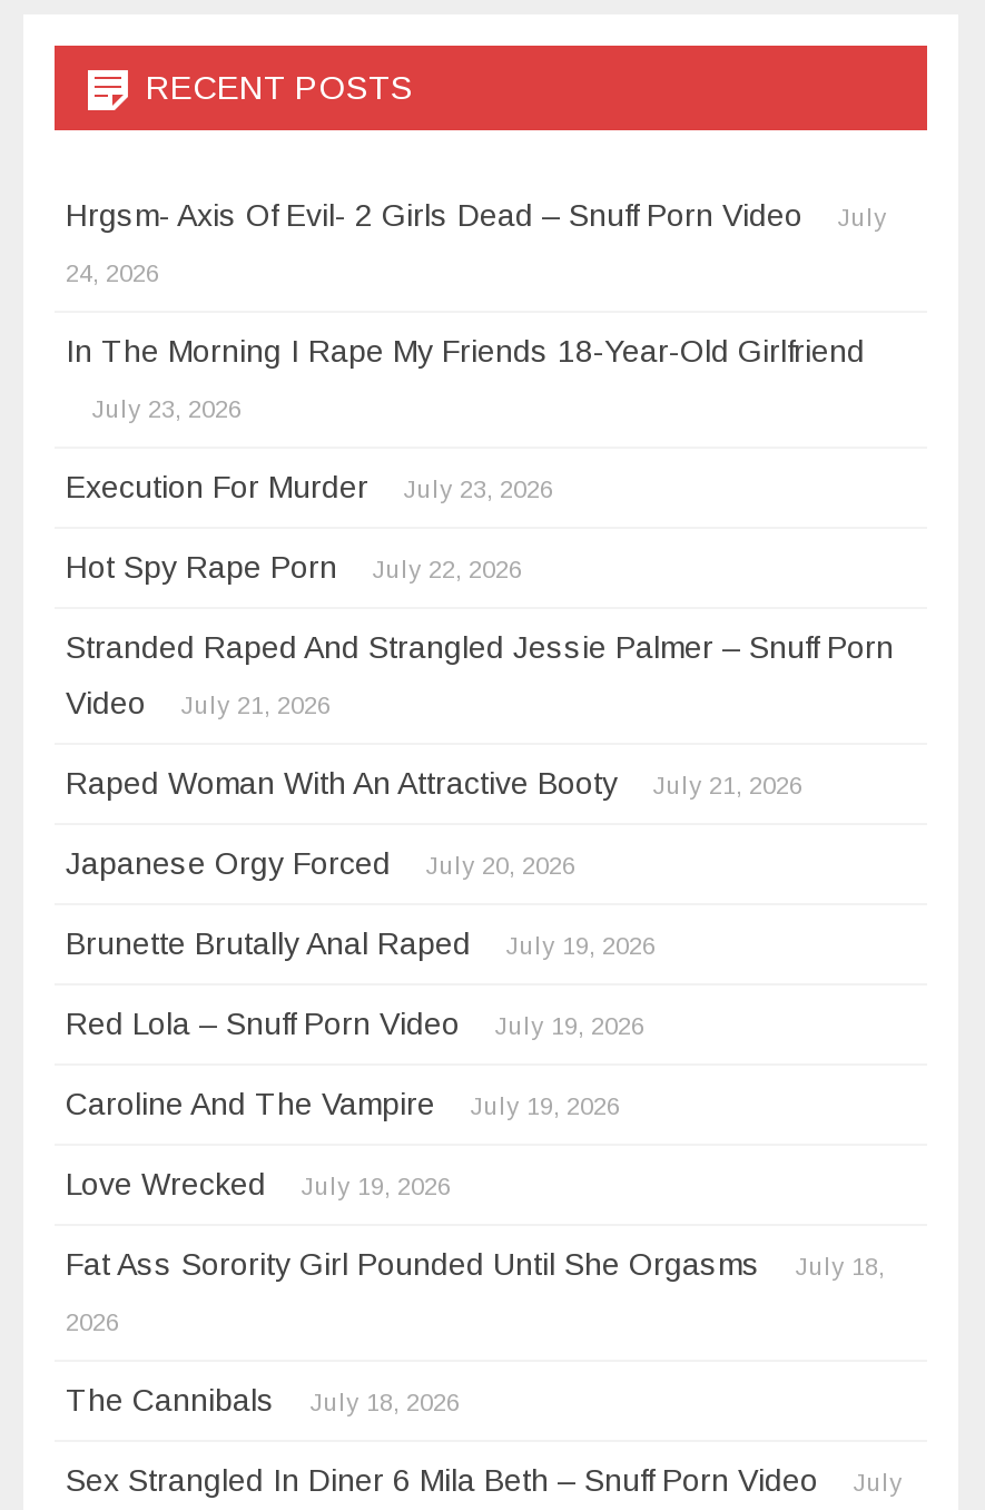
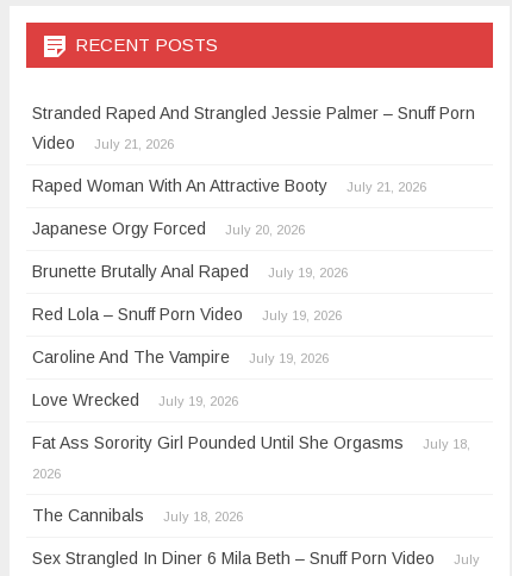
- Hrgsm- Axis Of Evil- 2 Girls Dead – Snuff Porn Video
- July
- 24, 2026
- In The Morning I Rape My Friends 18-Year-Old Girlfriend
- July 23, 2026
- Execution For Murder
- July 23, 2026
- Hot Spy Rape Porn
- July 22, 2026
